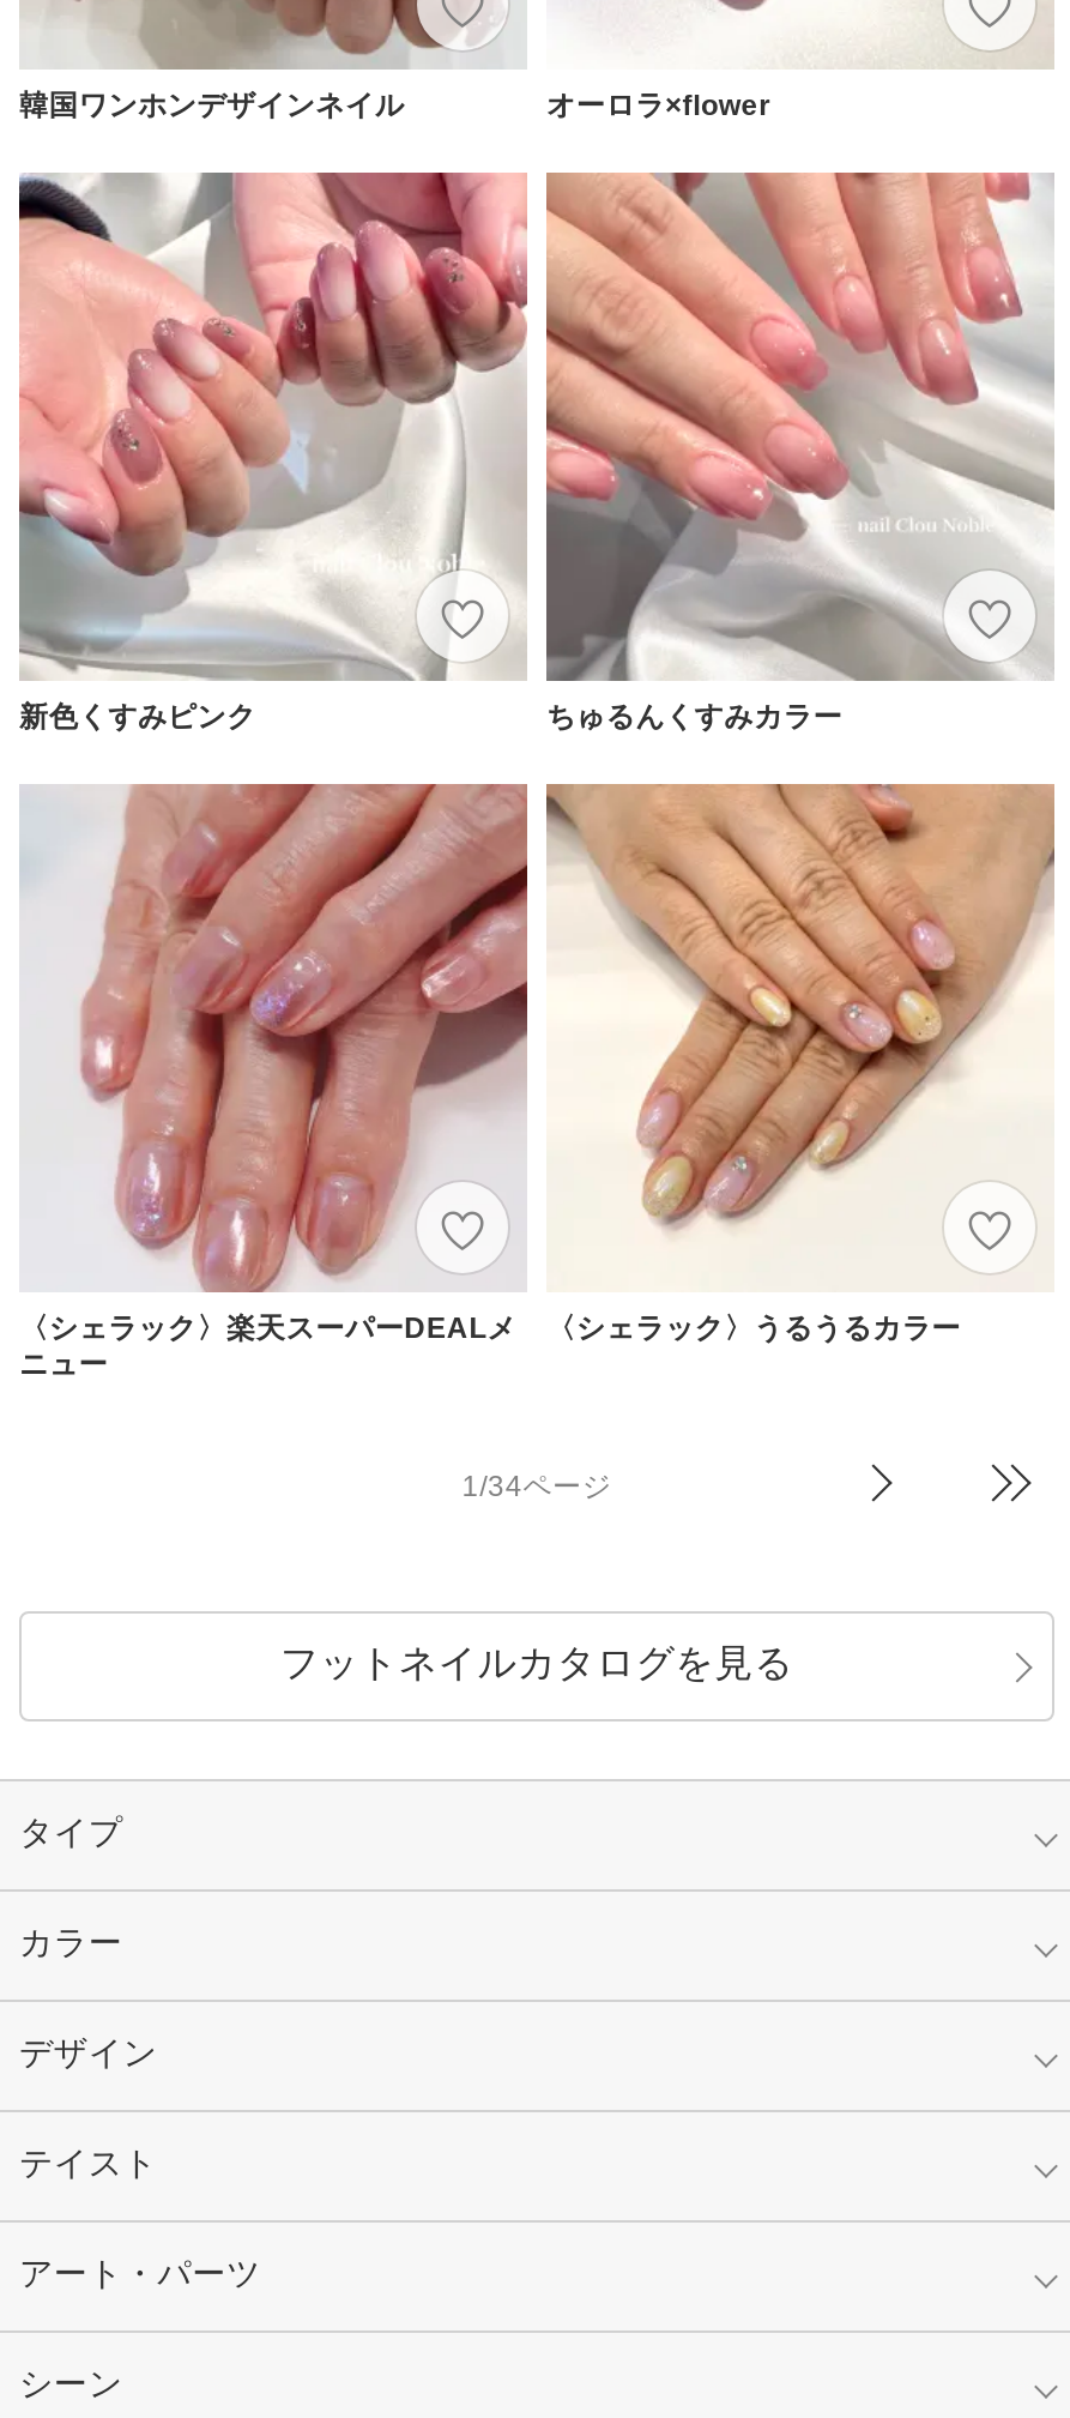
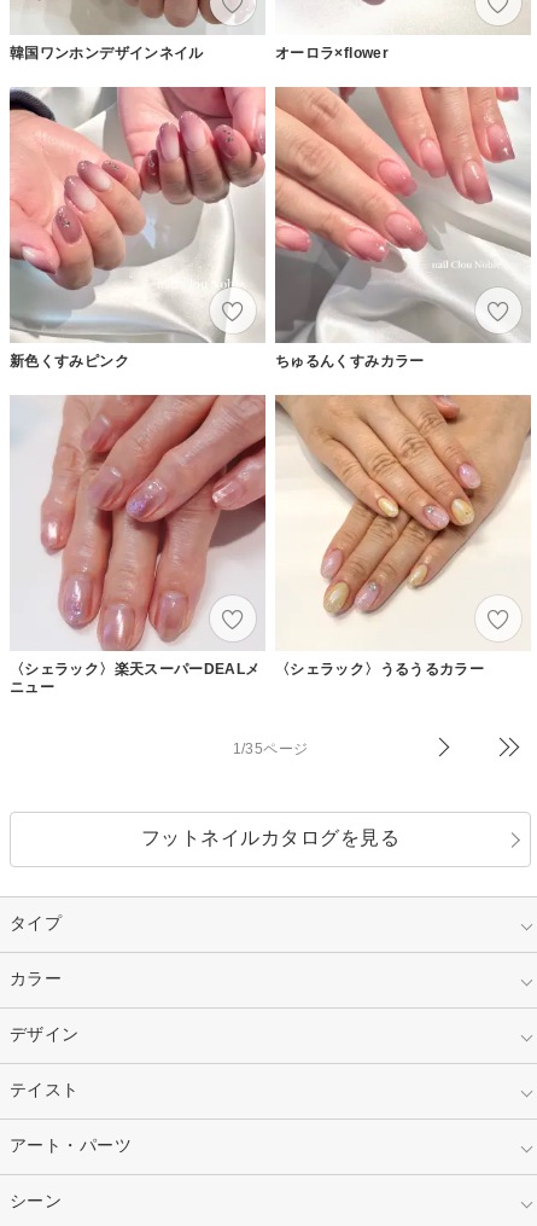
- 1/34ページ
+ 1/35ページ
